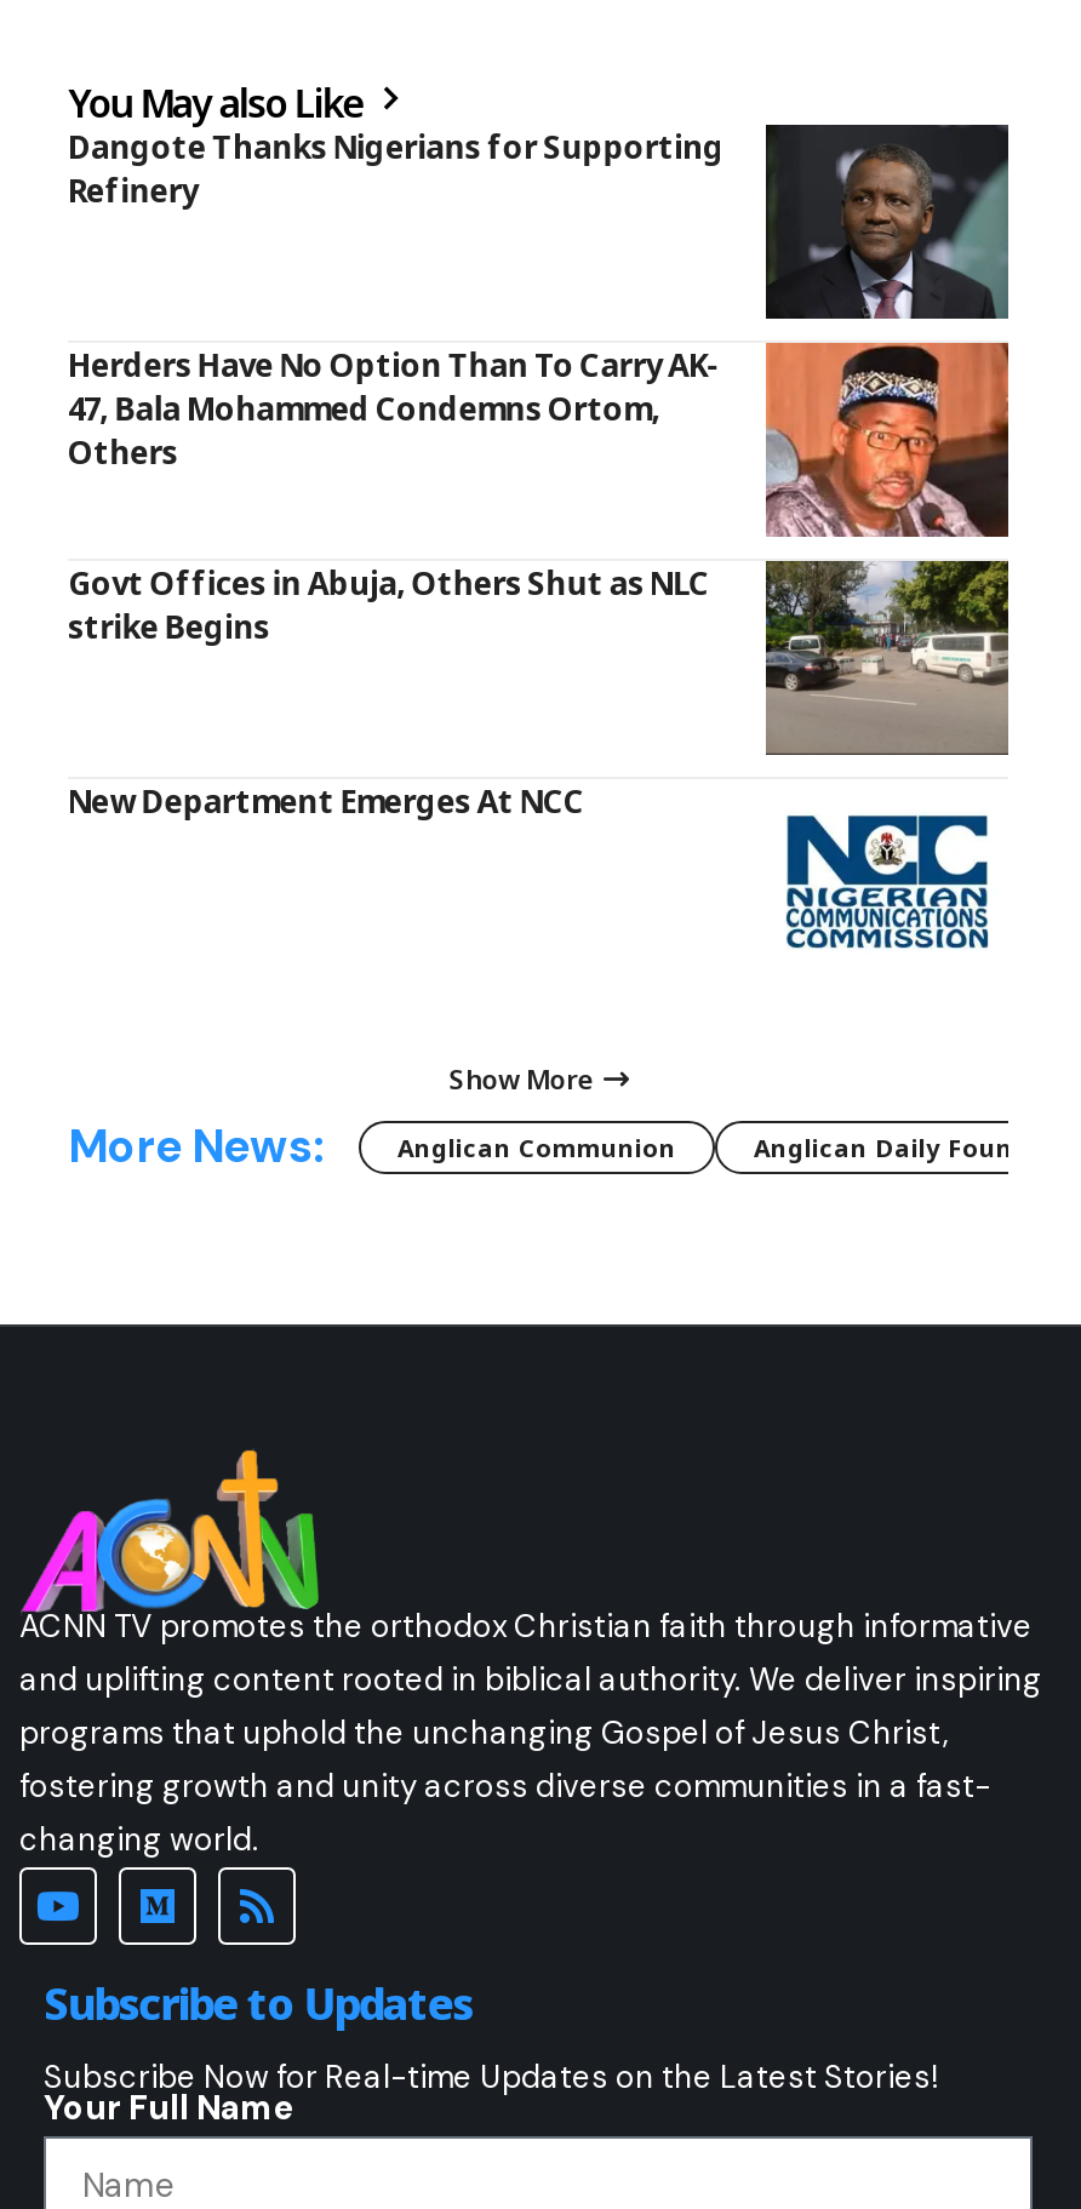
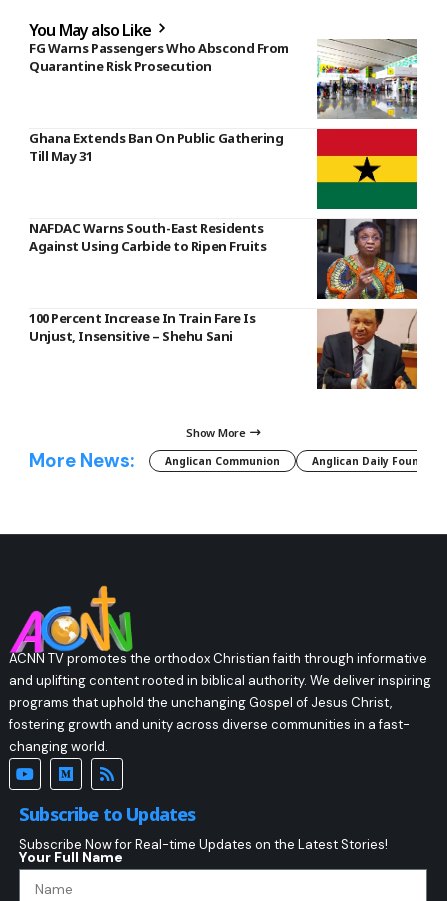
- [image]
- Dangote Thanks Nigerians for Supporting
- Refinery
+ [image]
+ FG Warns Passengers Who Abscond From
+ Quarantine Risk Prosecution

- [image]
- Herders Have No Option Than To Carry AK-
- 47, Bala Mohammed Condemns Ortom,
- Others
+ [image]
+ Ghana Extends Ban On Public Gathering
+ Till May 31

- Govt Offices in Abuja, Others Shut as NLC
- strike Begins
+ NAFDAC Warns South-East Residents
+ Against Using Carbide to Ripen Fruits

- [image]
+ [image]

- New Department Emerges At NCC
+ 100 Percent Increase In Train Fare Is
+ Unjust, Insensitive – Shehu Sani

- [image]
+ [image]
